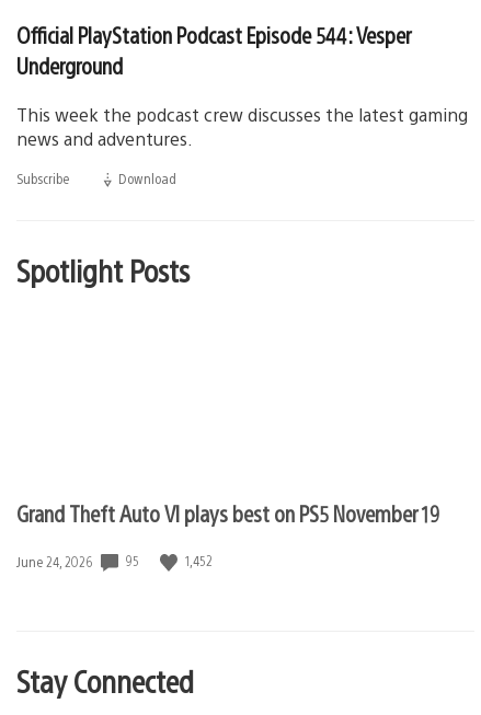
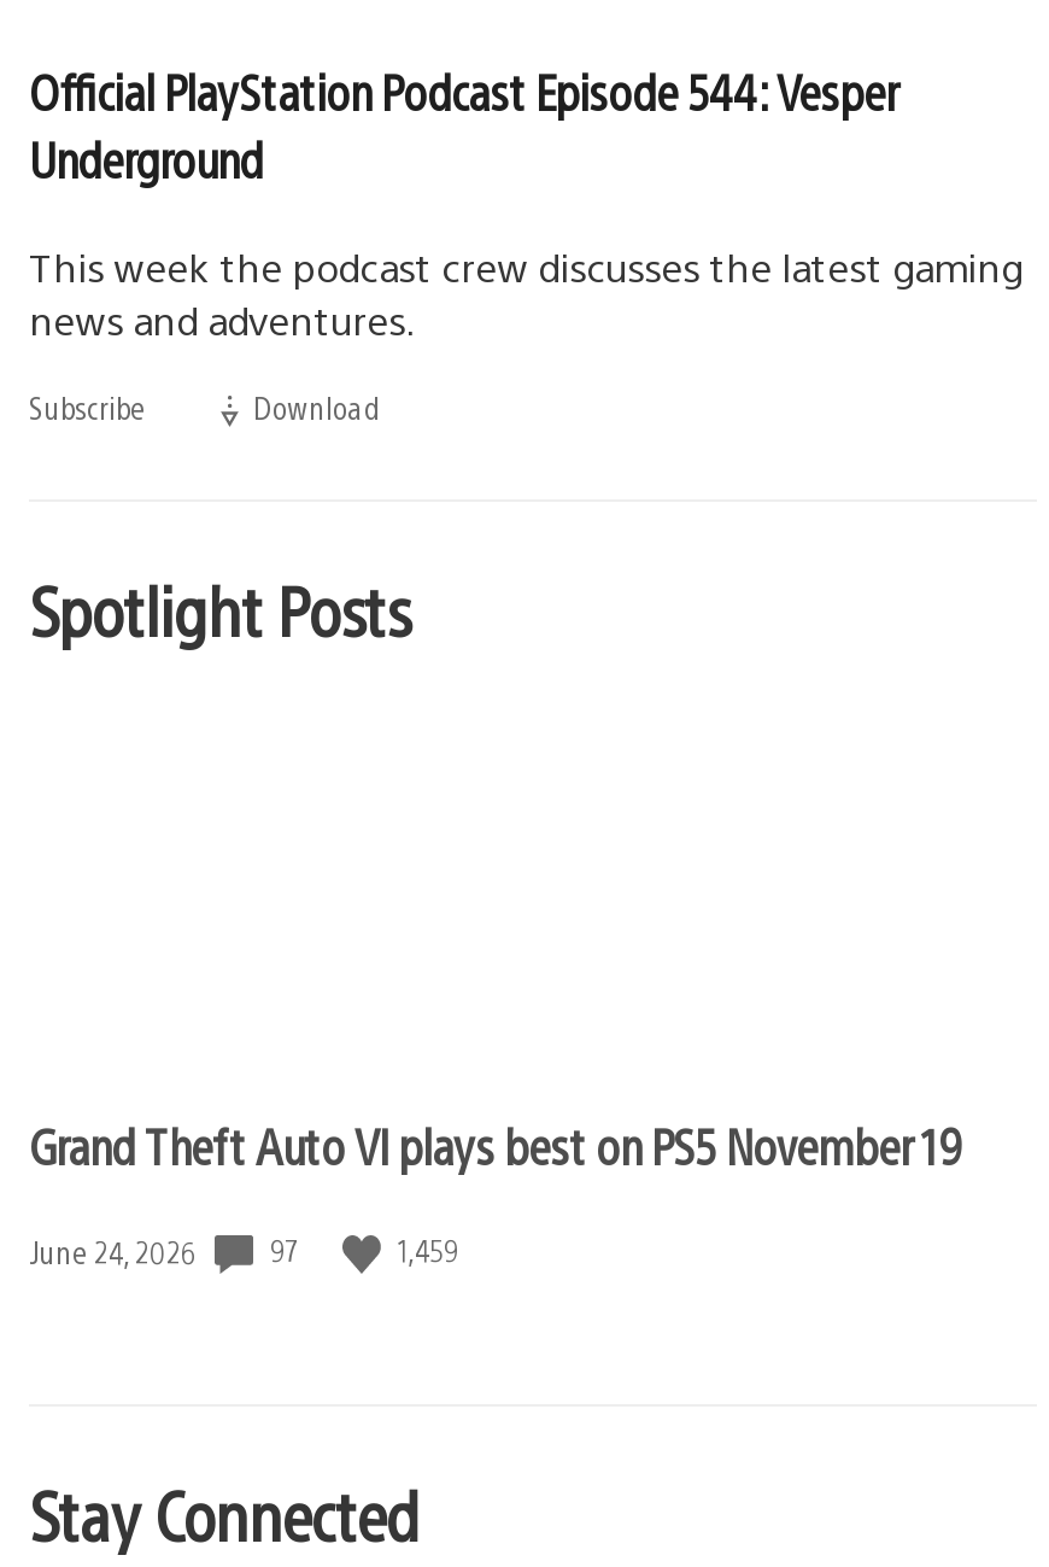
- 95
+ 97

- 1,452
+ 1,459
